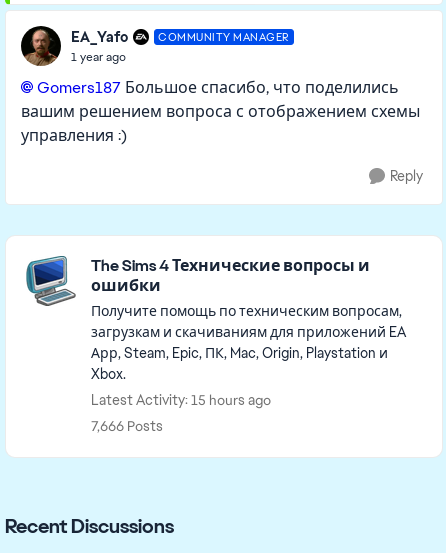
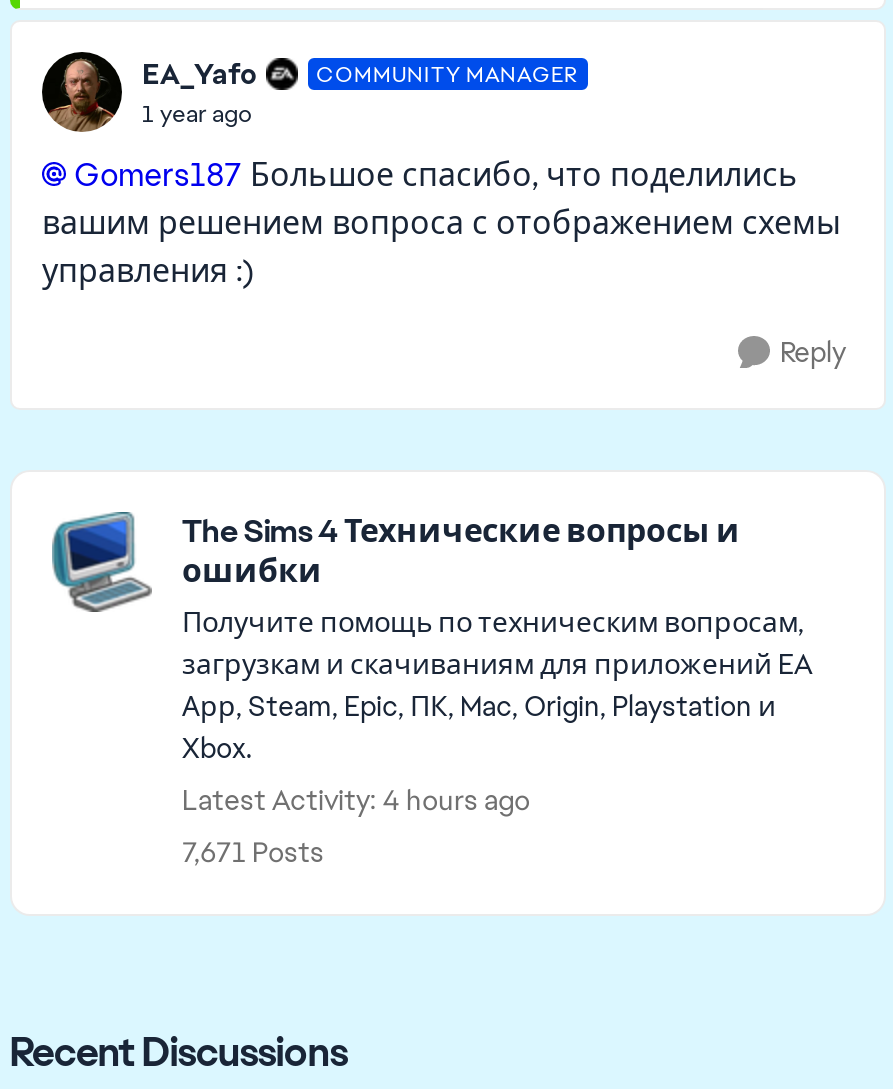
- Latest Activity: 15 hours ago
+ Latest Activity: 4 hours ago

- 7,666 Posts
+ 7,671 Posts
